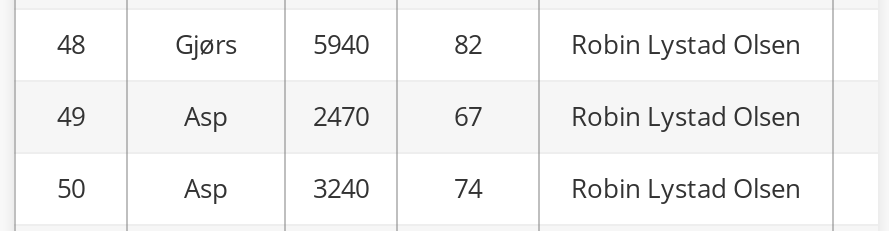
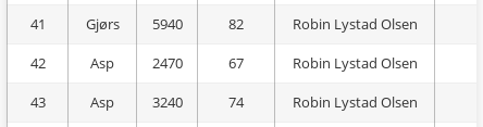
- 48
+ 41

- 49
+ 42

- 50
+ 43
